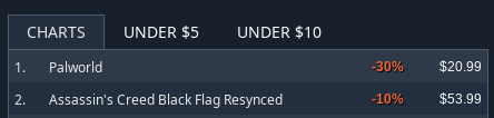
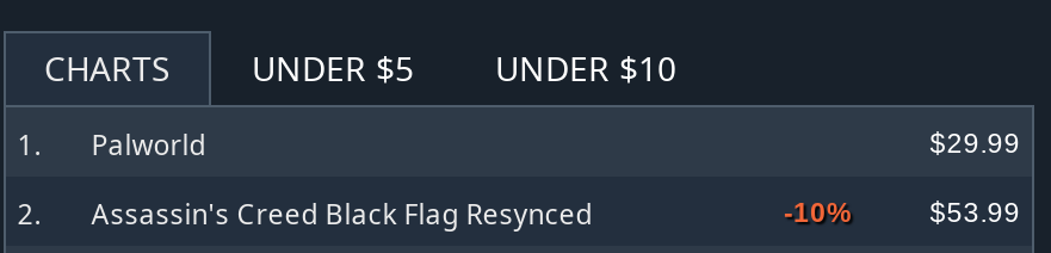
- -30%
- $20.99
+ $29.99
